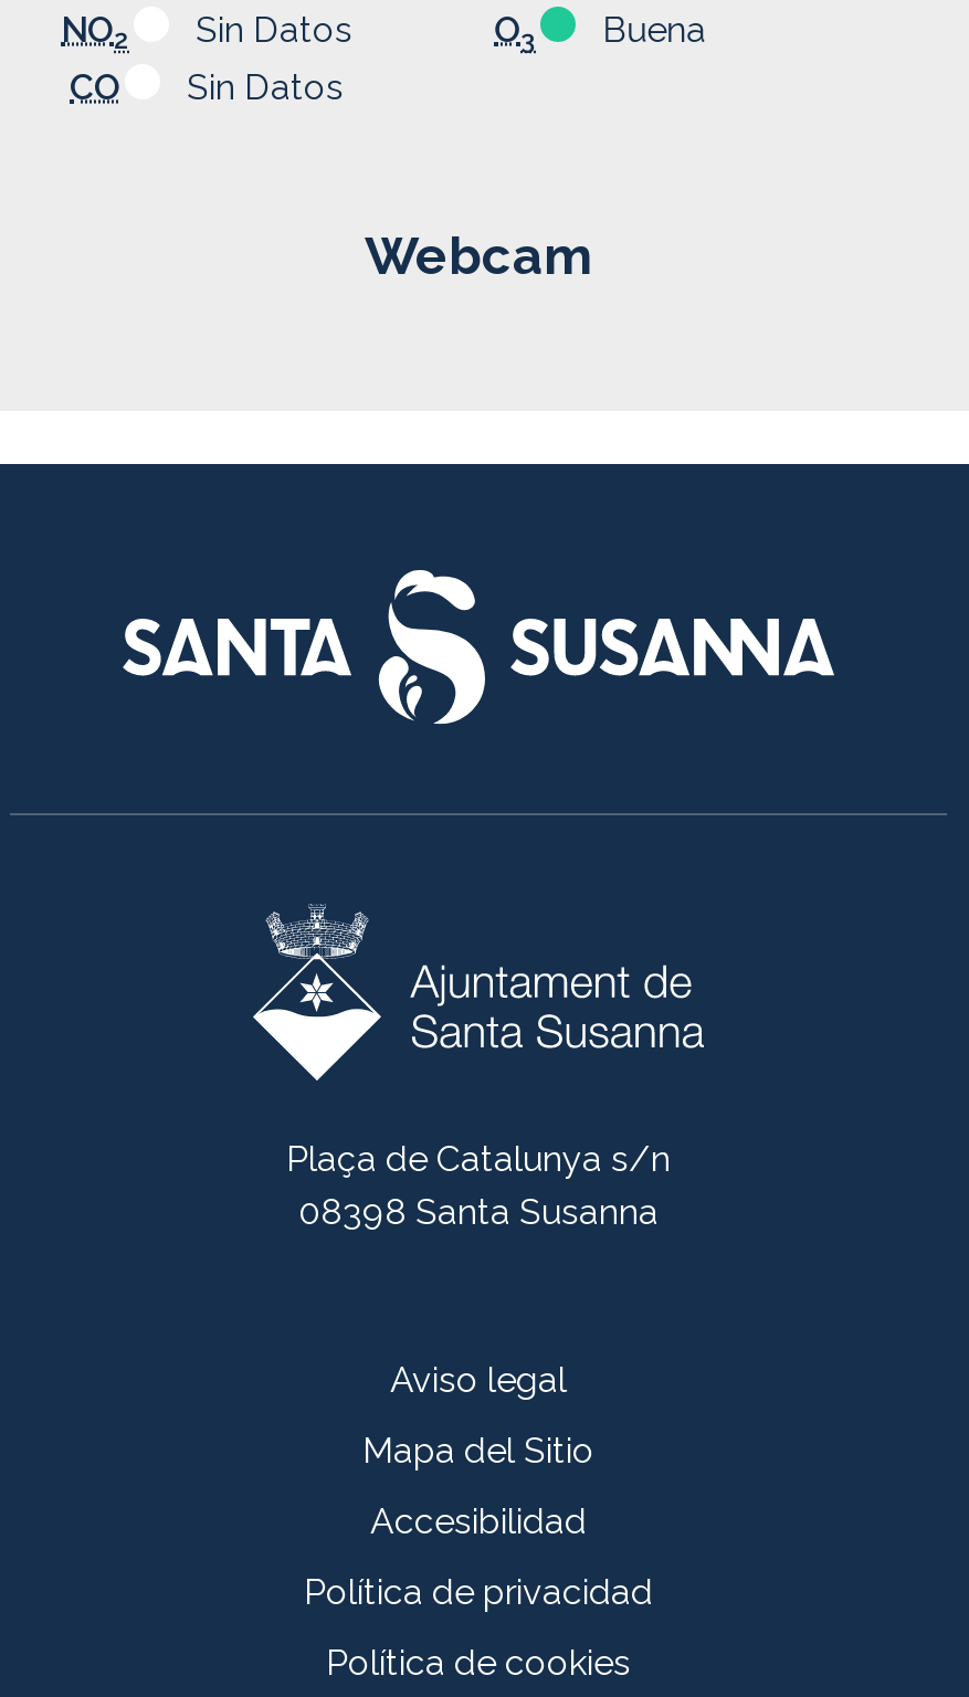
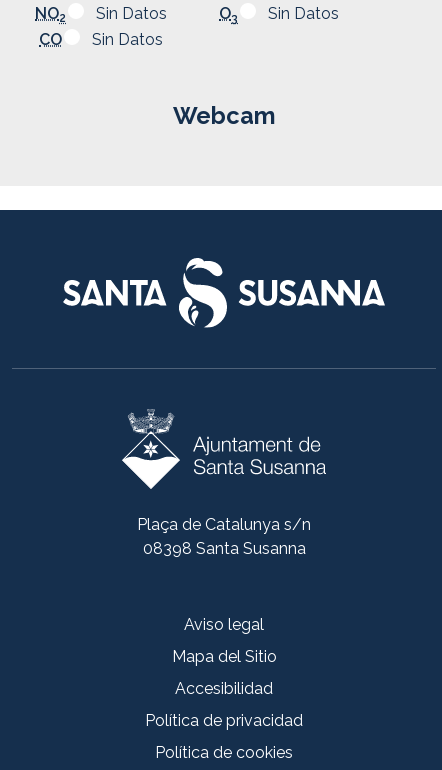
- Buena
+ Sin Datos
